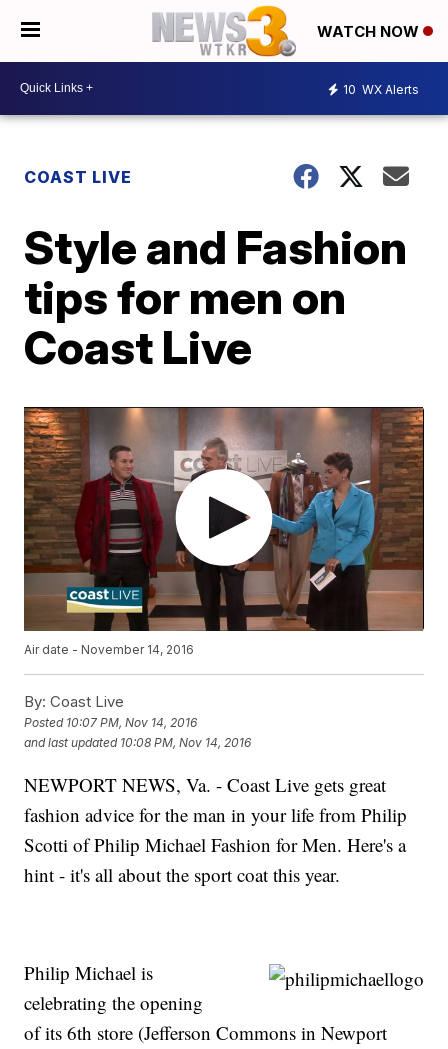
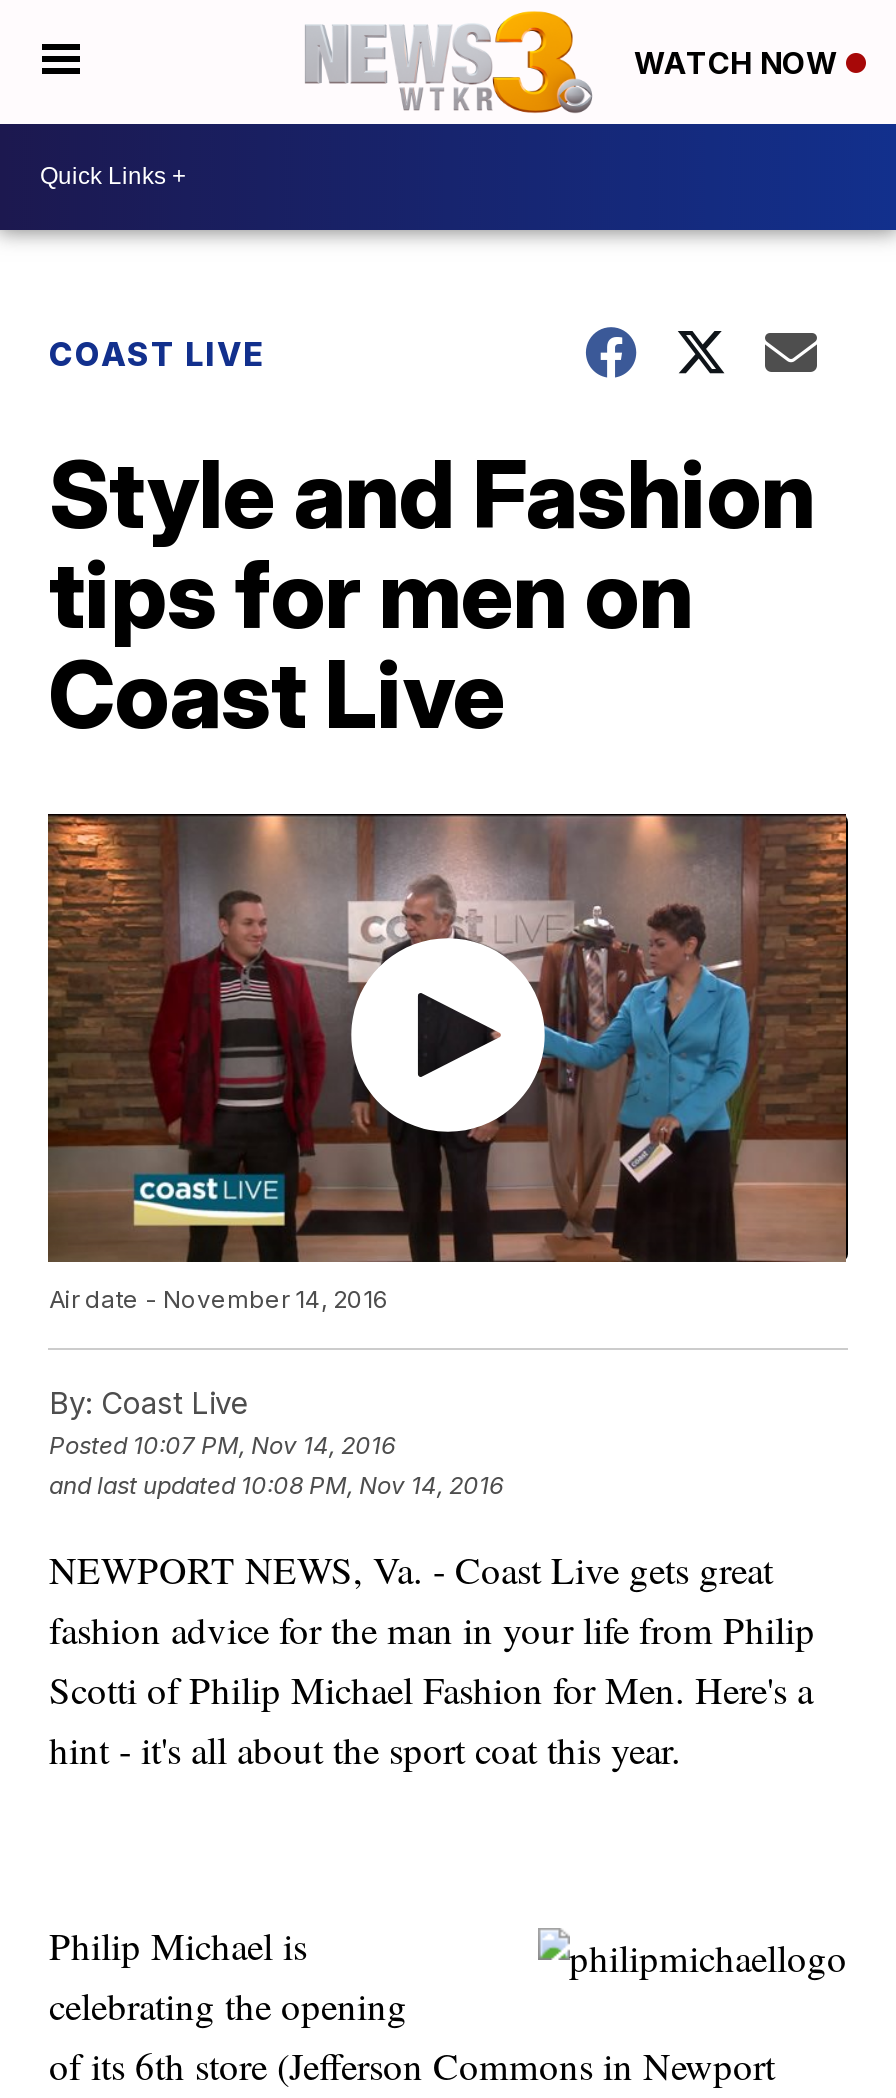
- 10 WX Alerts
